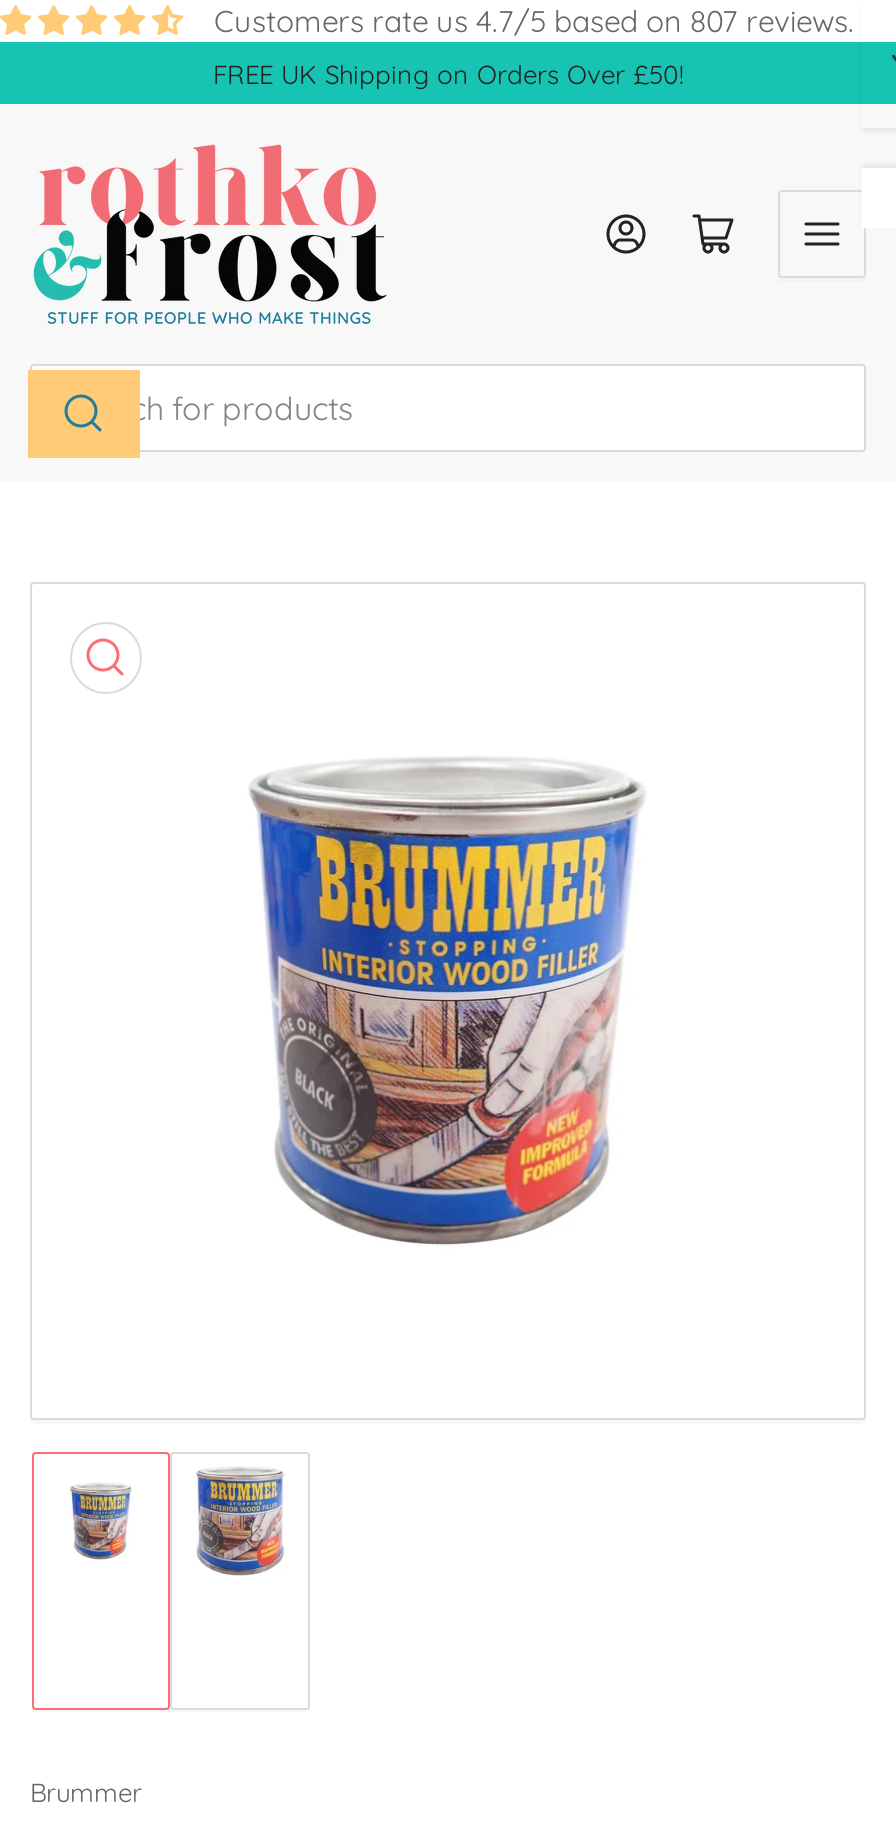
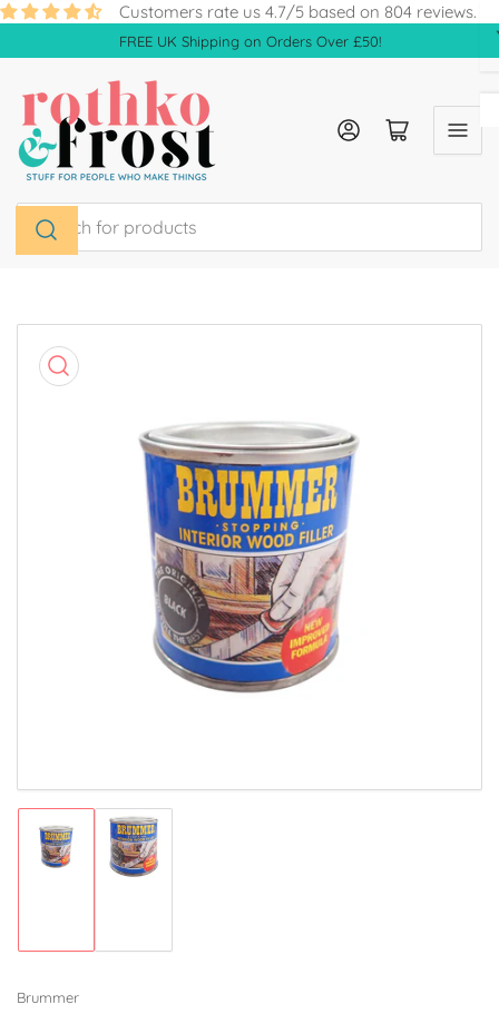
- Customers rate us 4.7/5 based on 807 reviews.
+ Customers rate us 4.7/5 based on 804 reviews.
